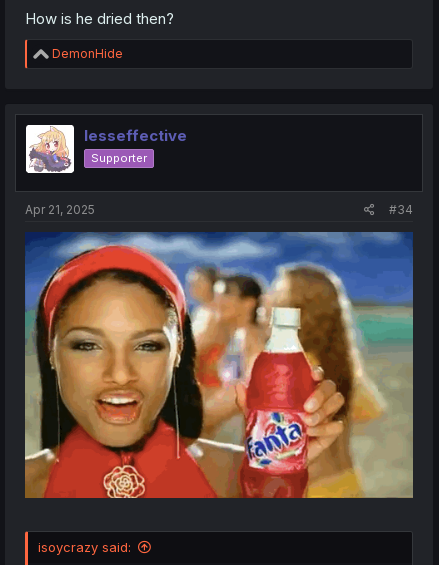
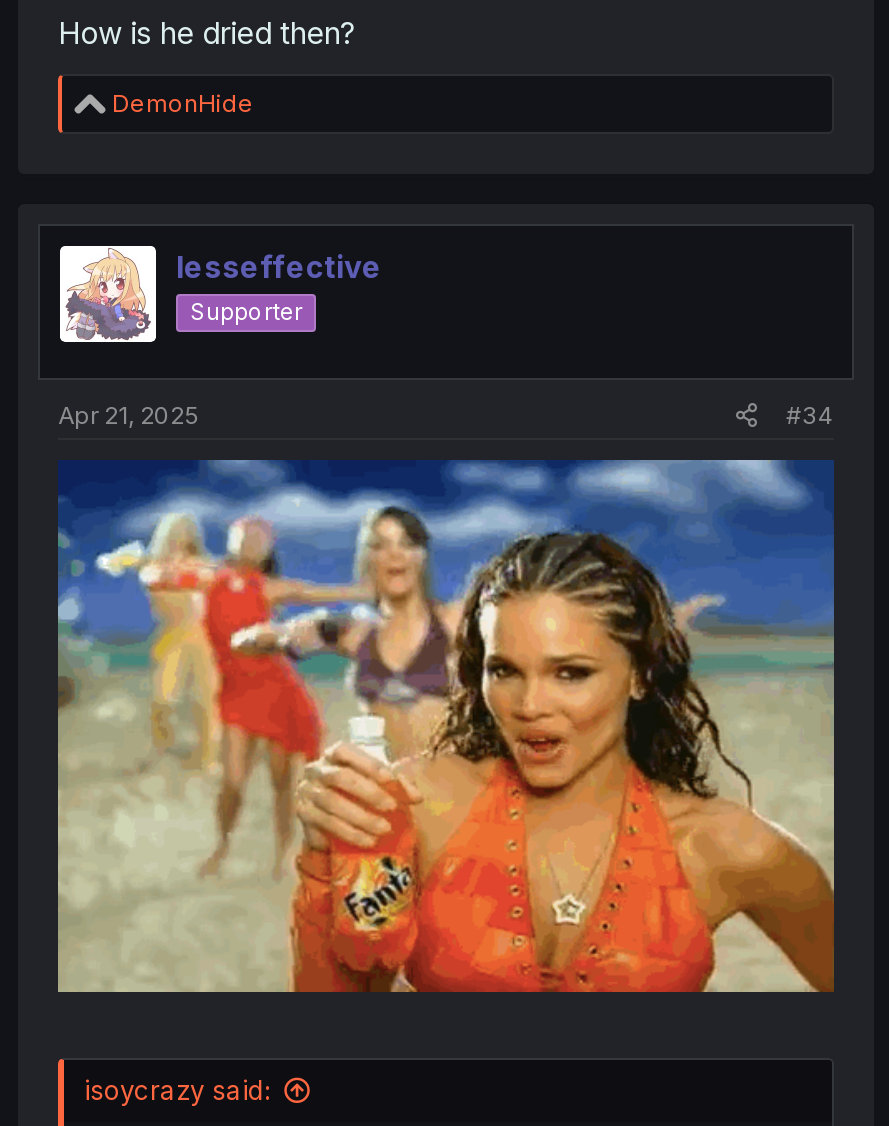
- [image]
+ [image]
